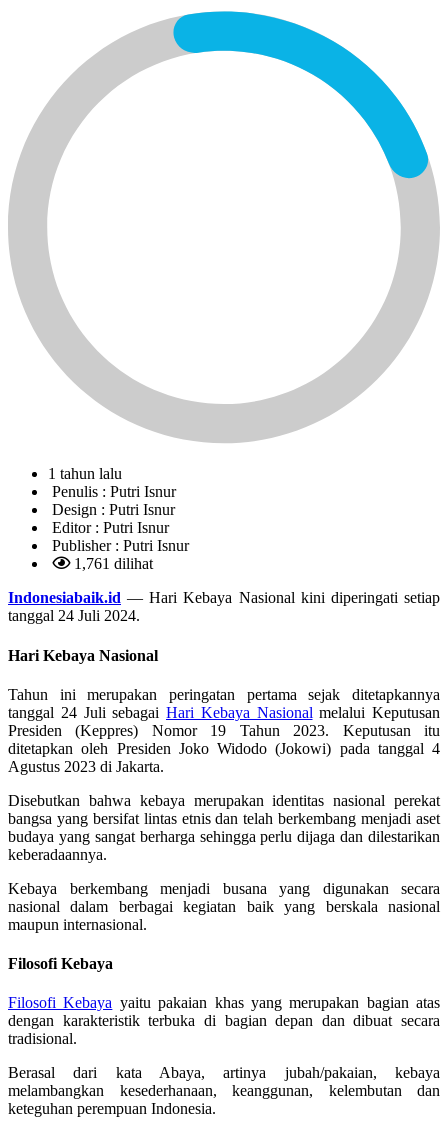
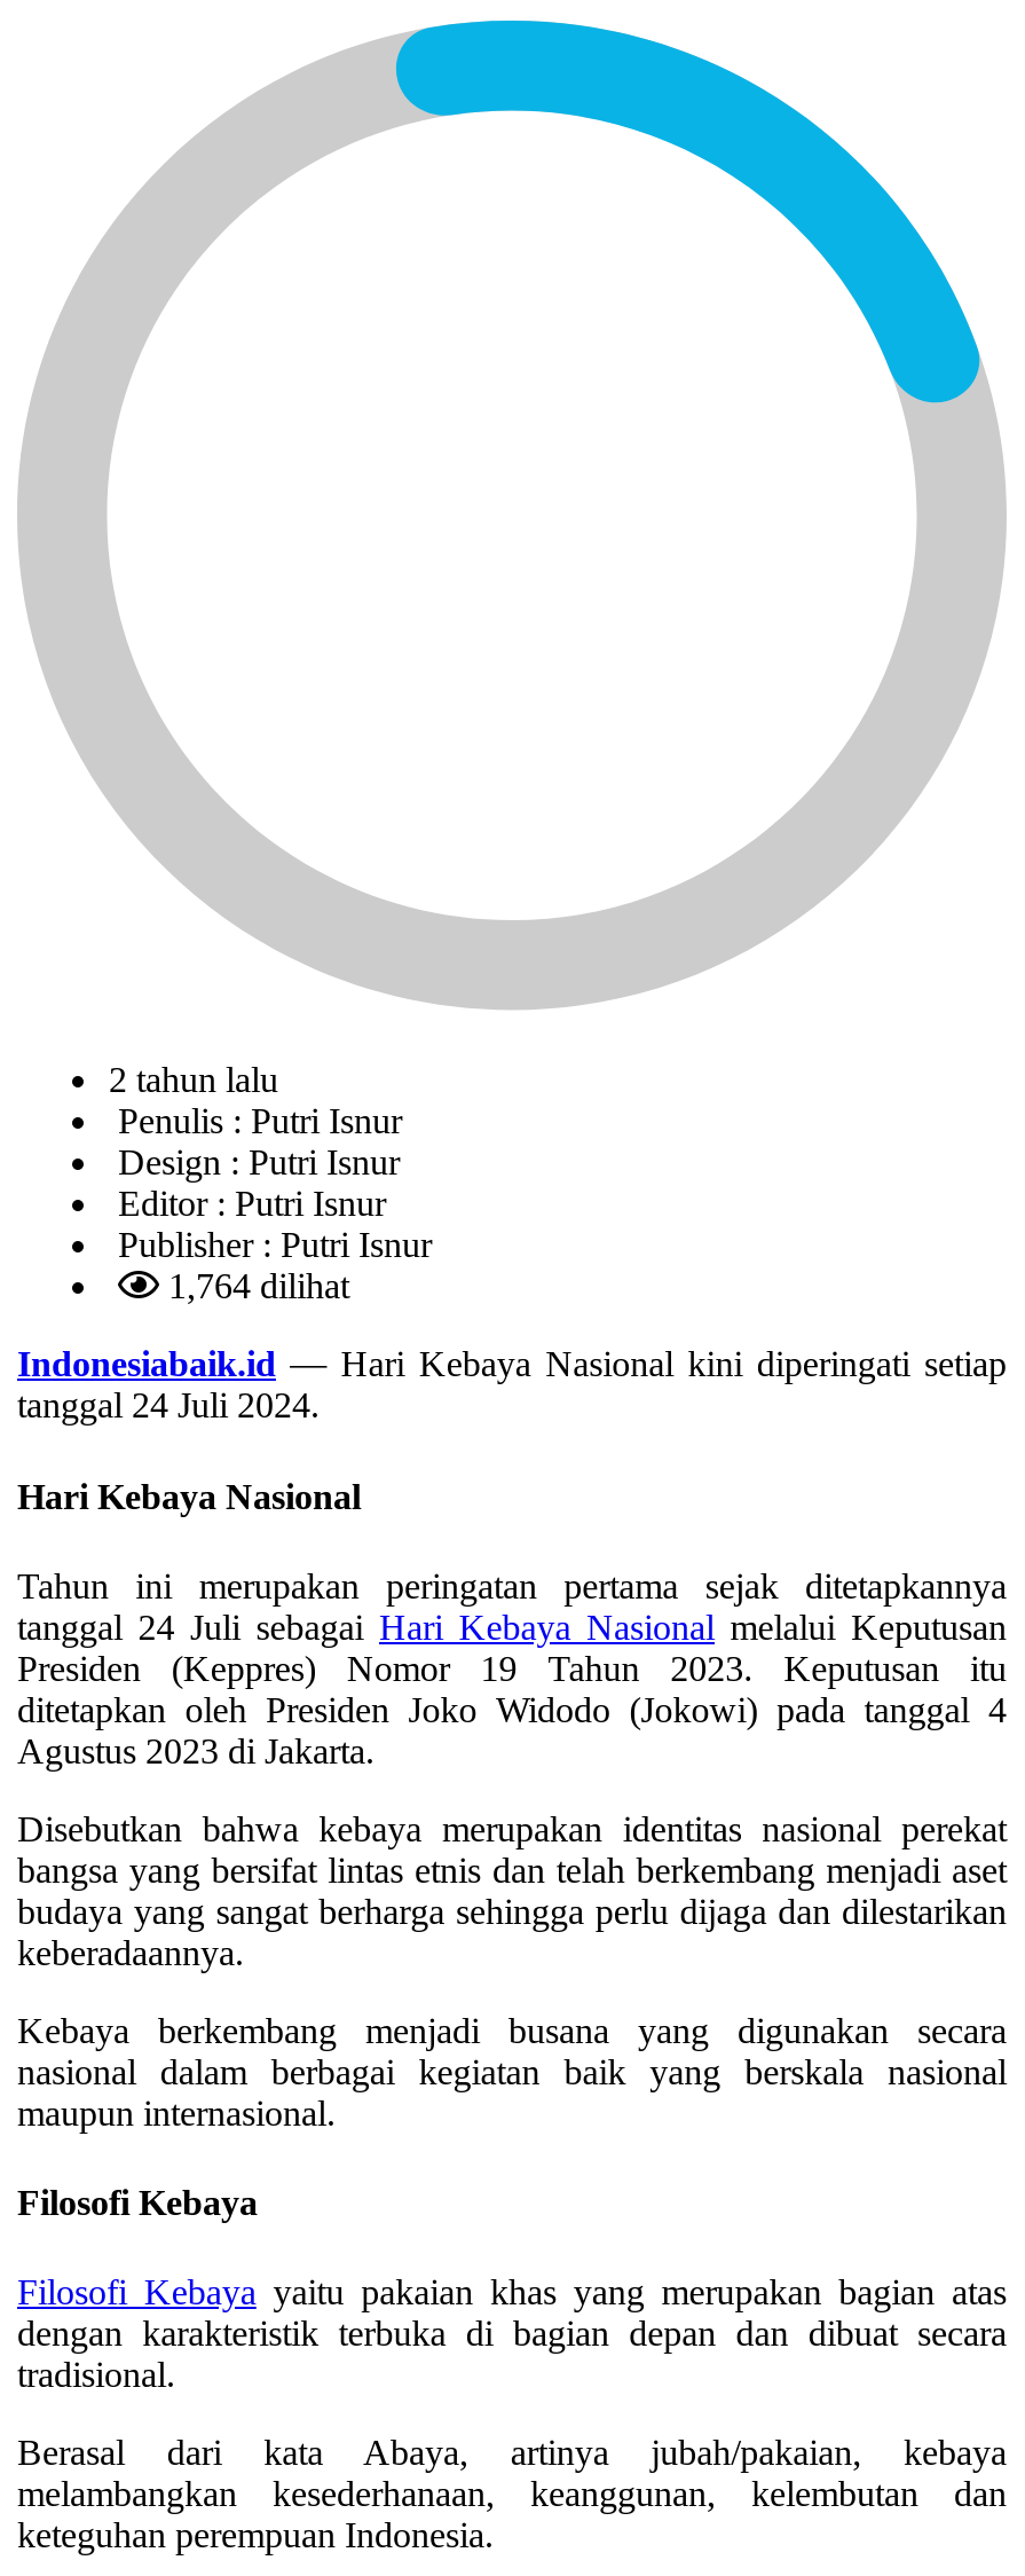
- 1 tahun lalu
+ 2 tahun lalu

- 1,761 dilihat
+ 1,764 dilihat
